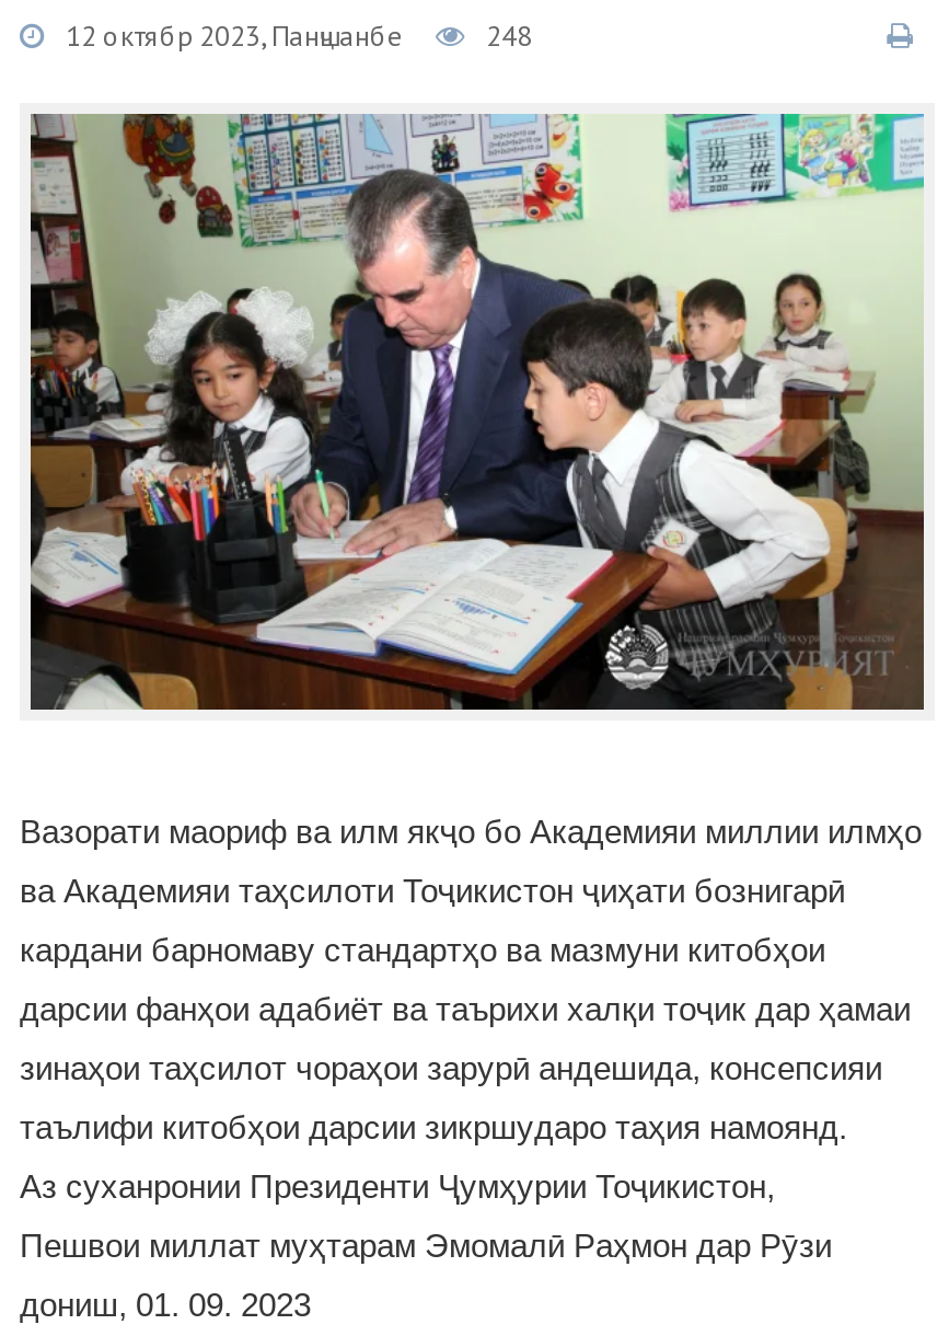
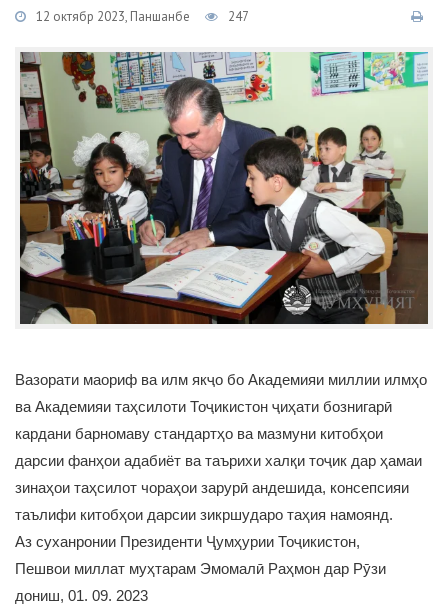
- 248
+ 247
